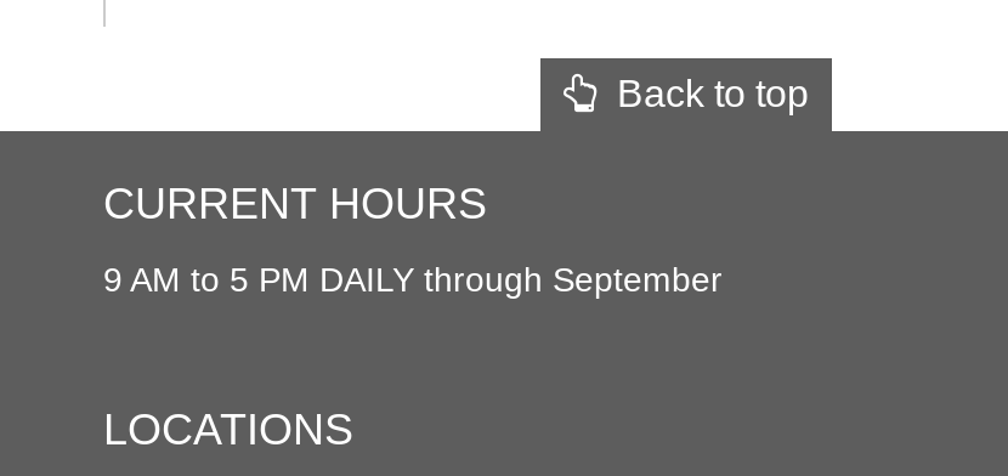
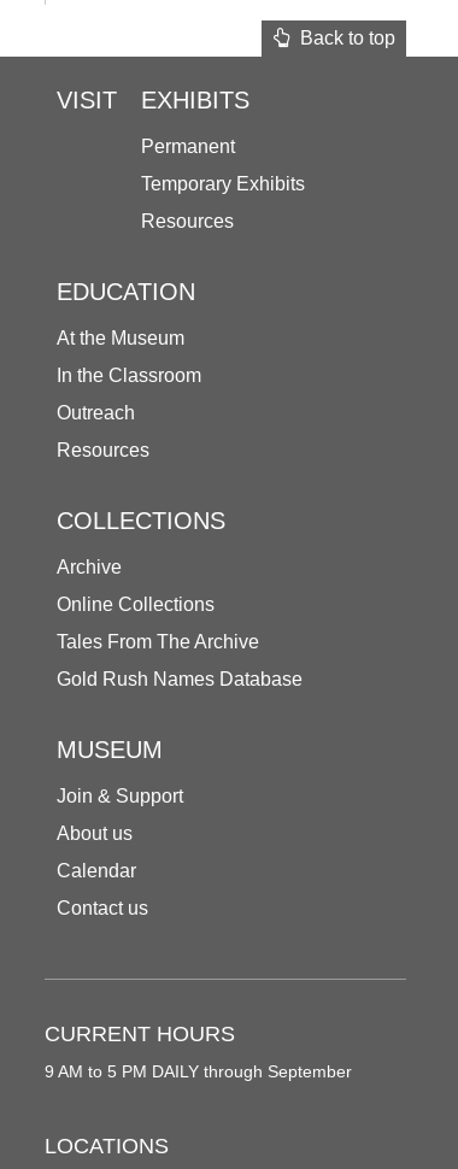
+ VISIT
+ EXHIBITS
+ Permanent
+ Temporary Exhibits
+ Resources
+ EDUCATION
+ At the Museum
+ In the Classroom
+ Outreach
+ Resources
+ COLLECTIONS
+ Archive
+ Online Collections
+ Tales From The Archive
+ Gold Rush Names Database
+ MUSEUM
+ Join & Support
+ About us
+ Calendar
+ Contact us
